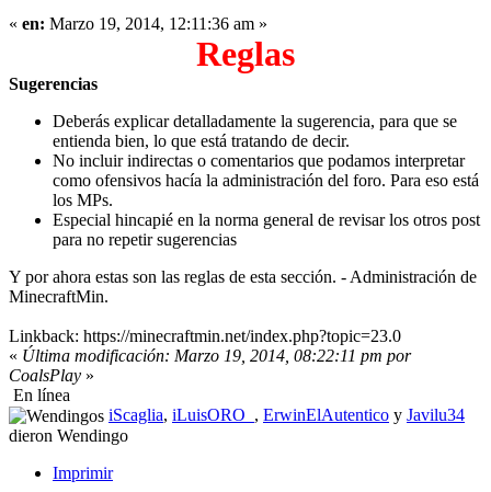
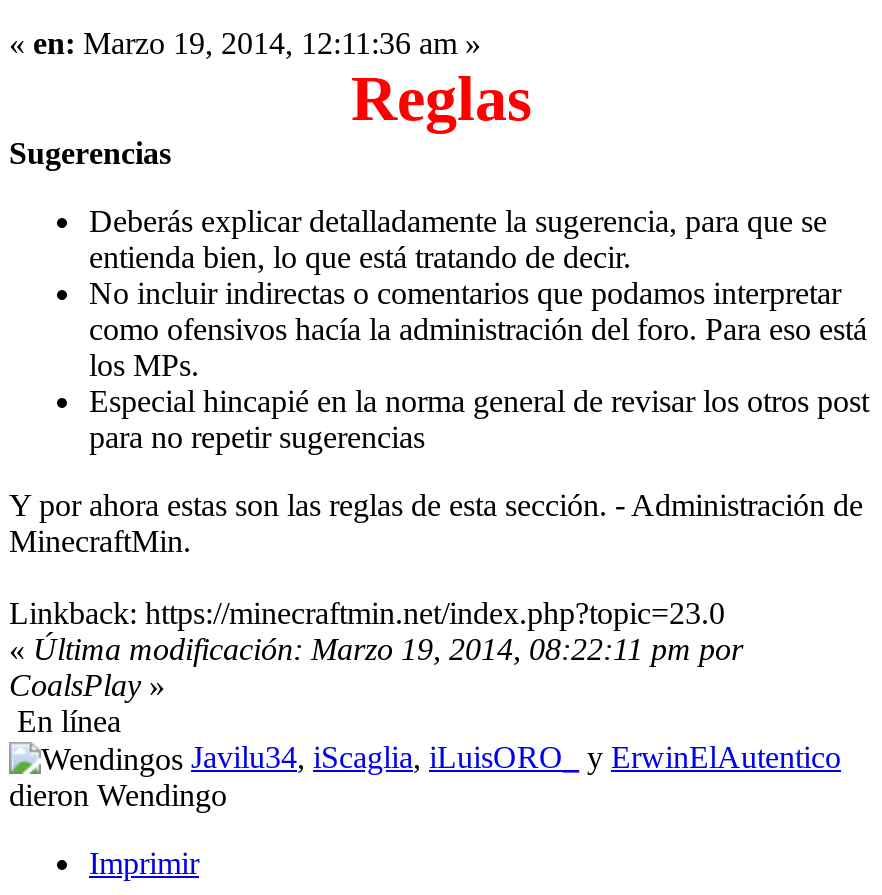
- iScaglia, iLuisORO_, ErwinElAutentico y Javilu34
+ Javilu34, iScaglia, iLuisORO_ y ErwinElAutentico
